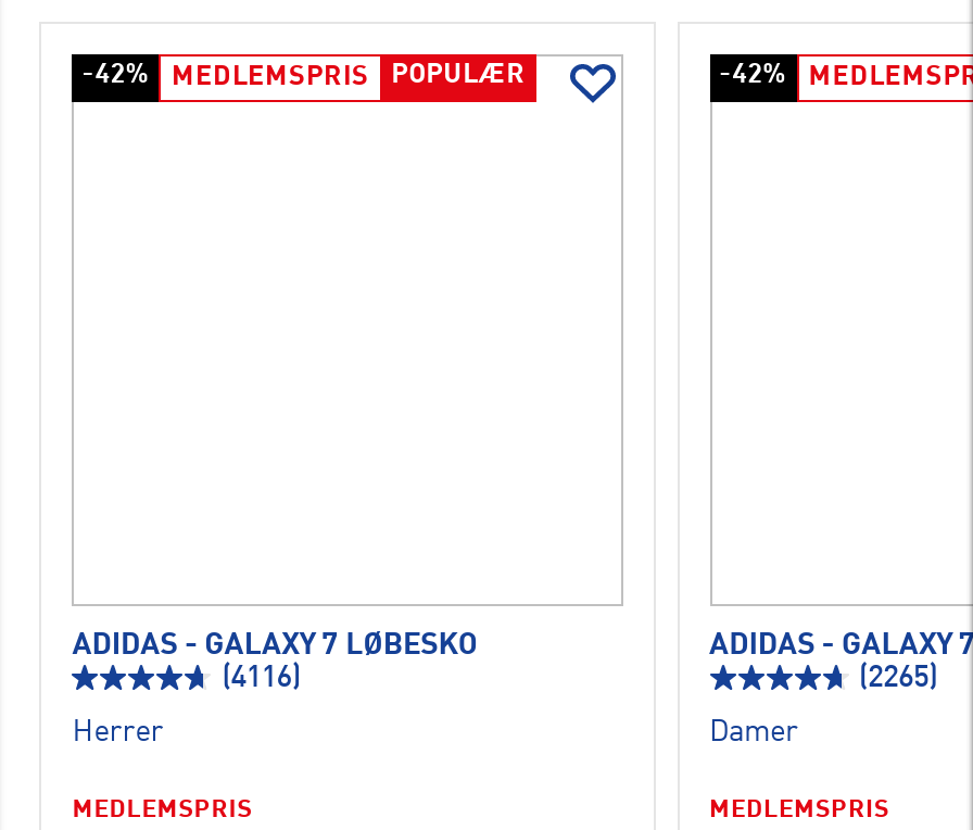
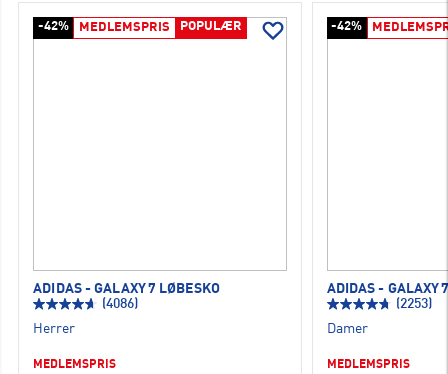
- (4116)
+ (4086)

- (2265)
+ (2253)
